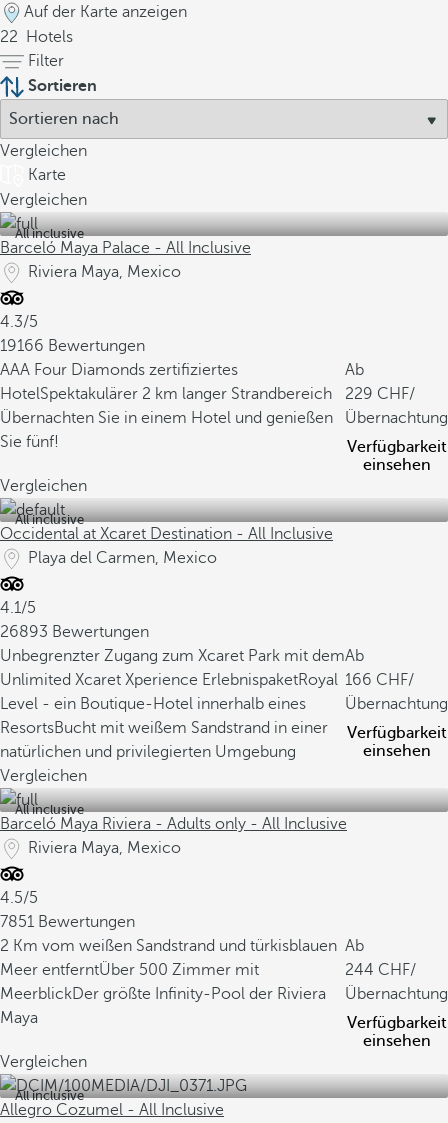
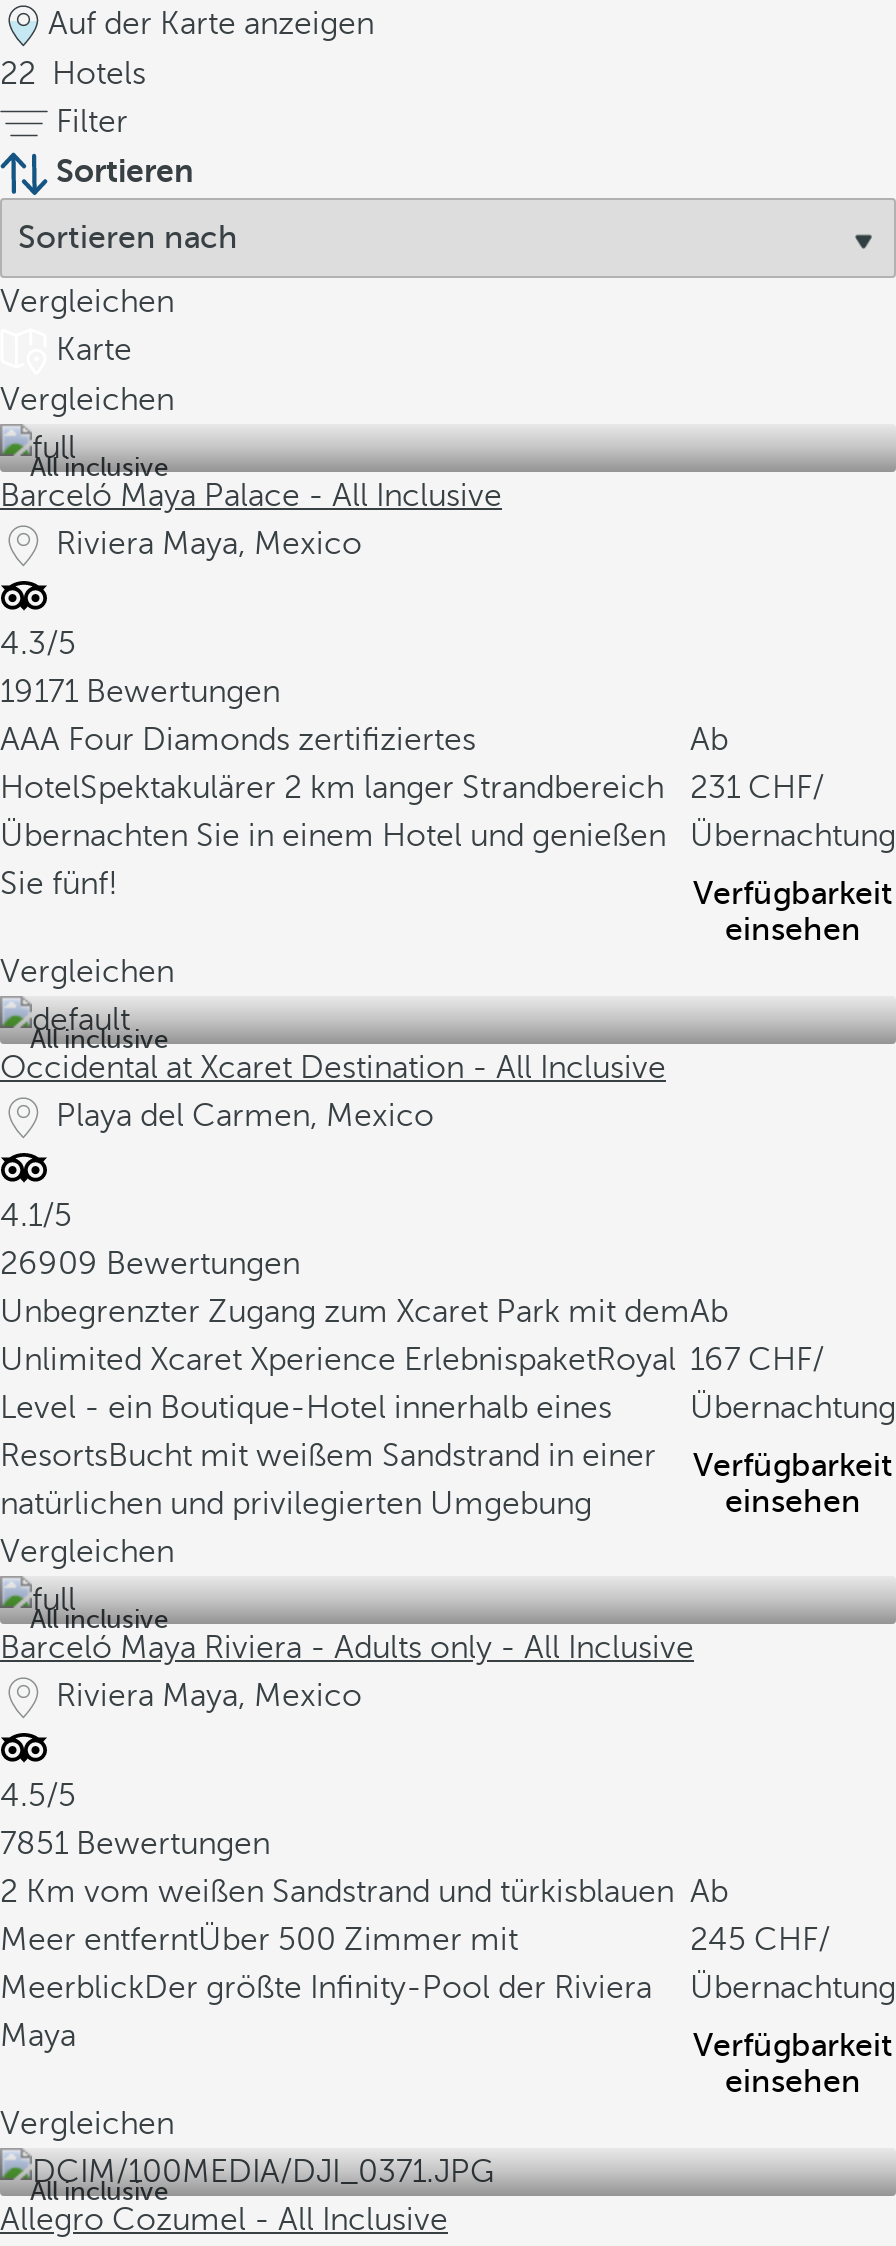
- 19166 Bewertungen
+ 19171 Bewertungen

- 229
+ 231

- 26893 Bewertungen
+ 26909 Bewertungen

- 166
+ 167

- 244
+ 245
